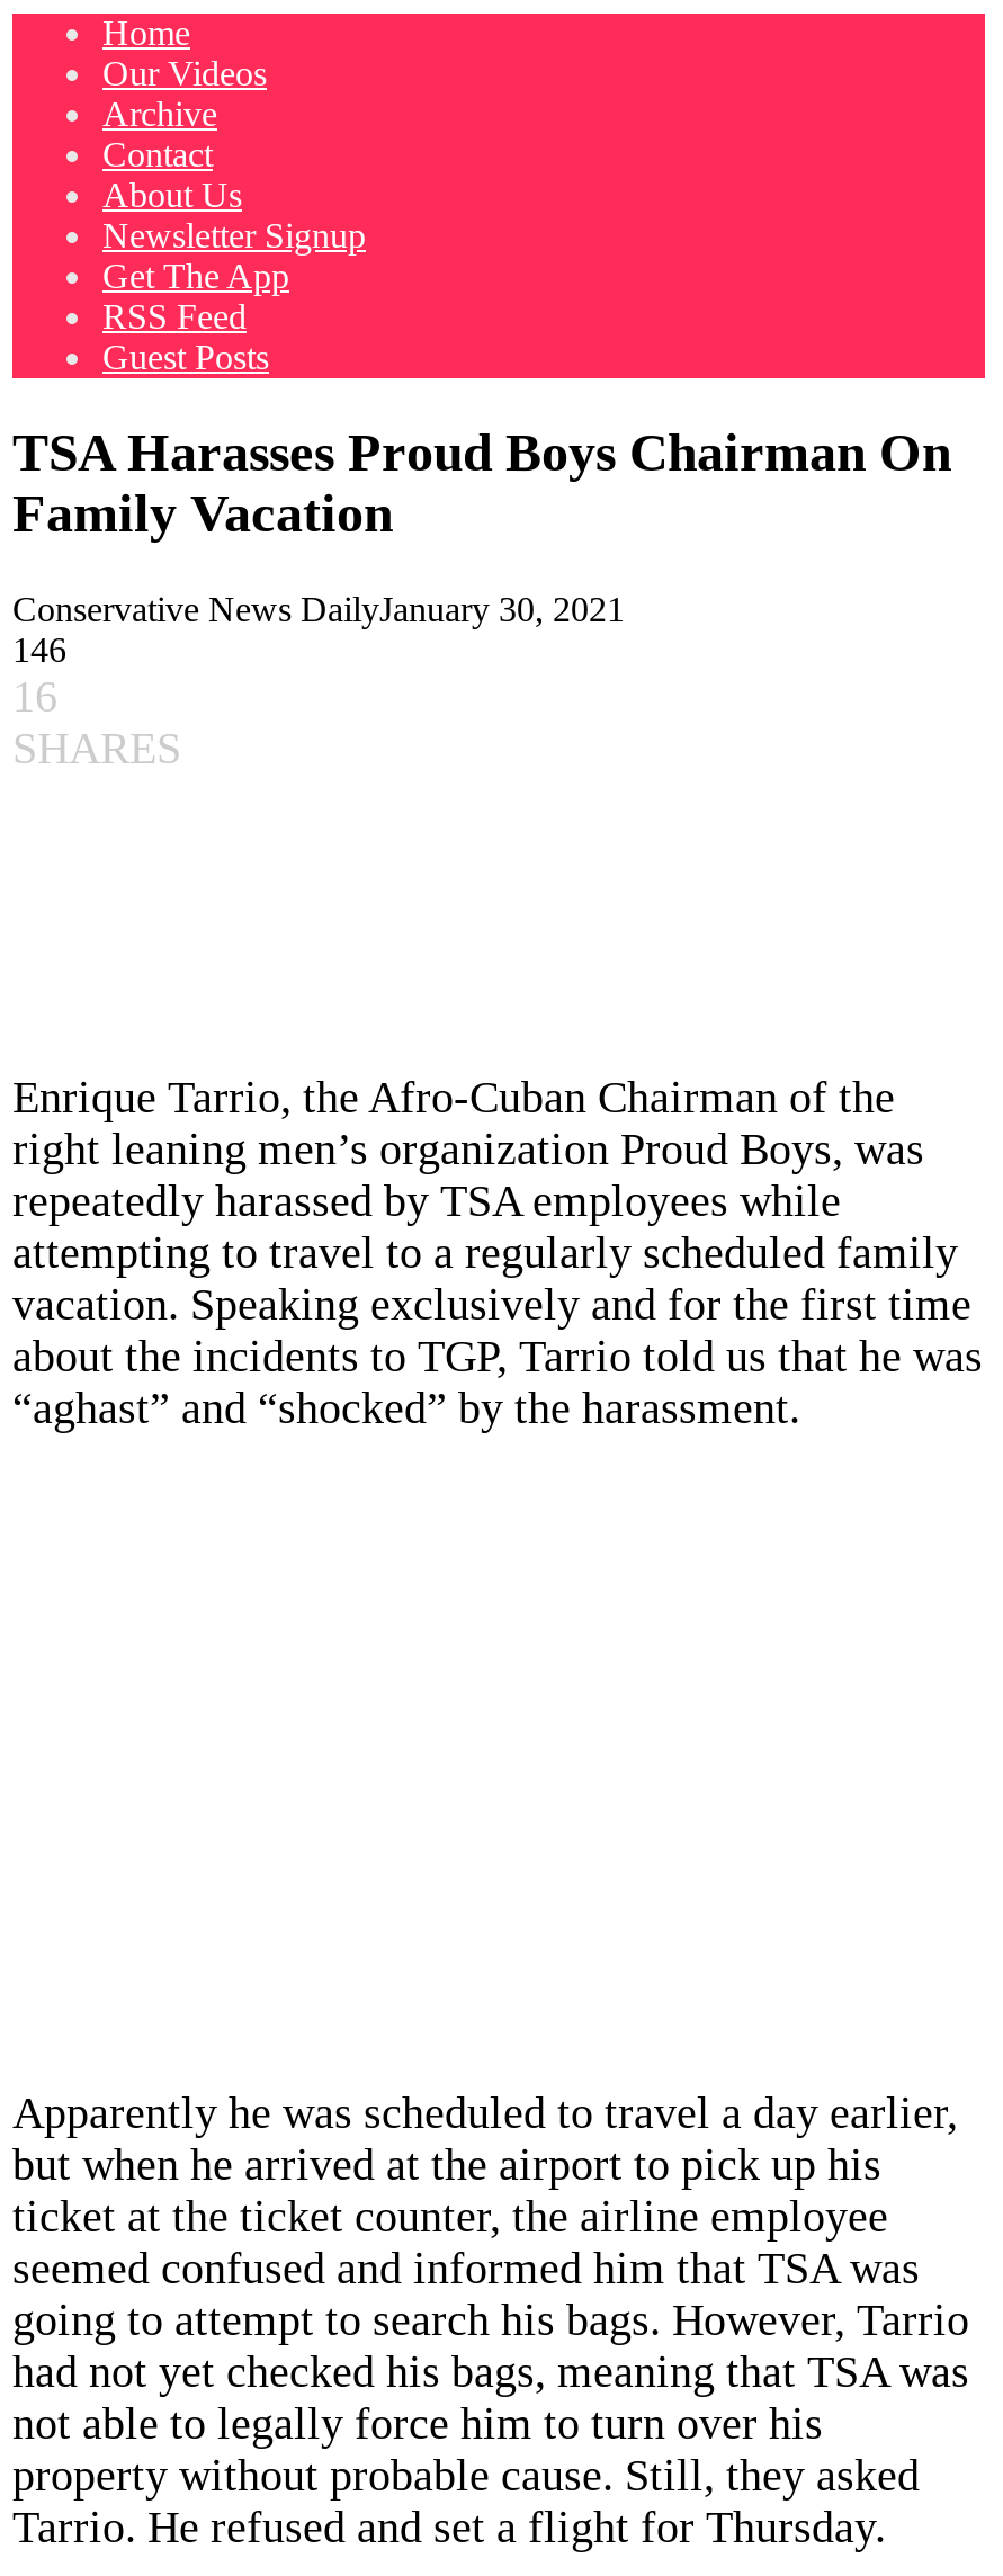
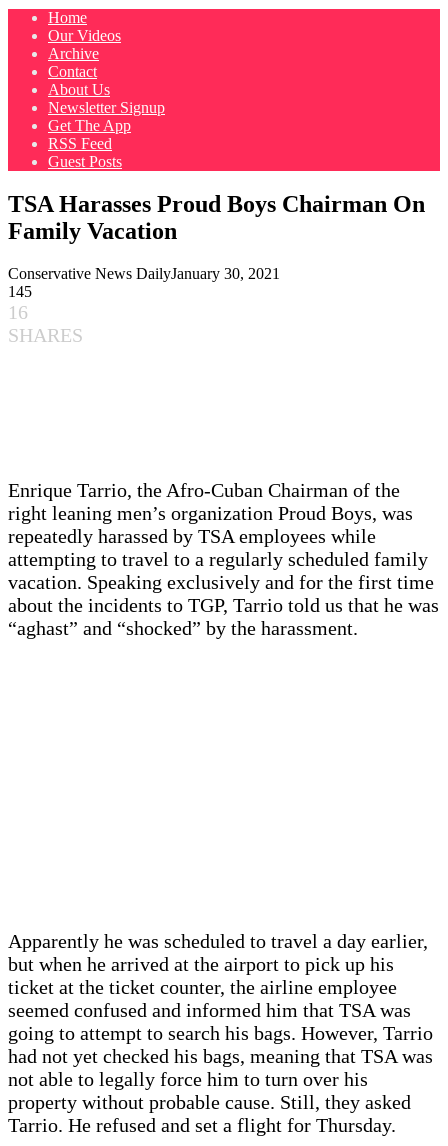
- 146
+ 145
